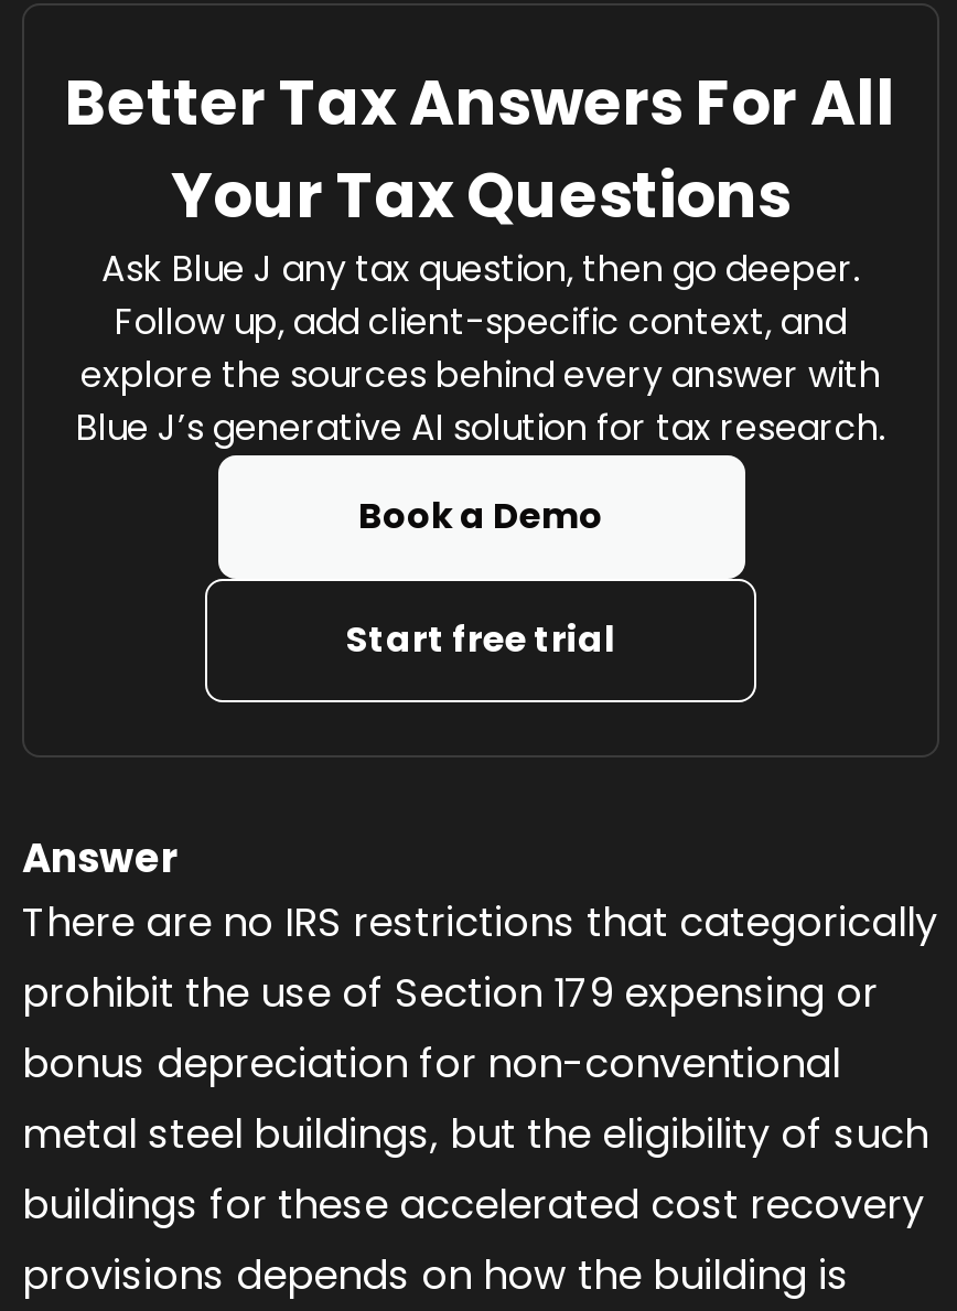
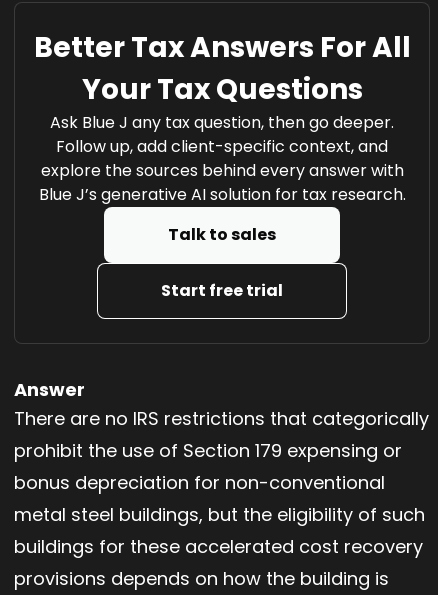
- Book a Demo
+ Talk to sales
